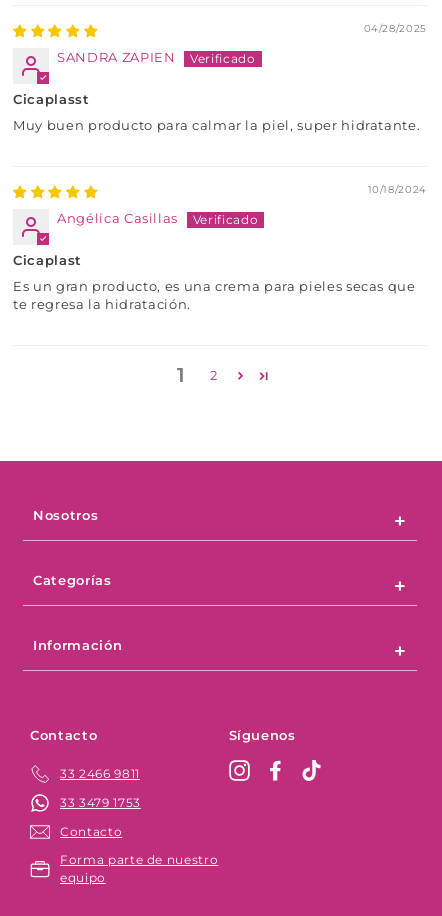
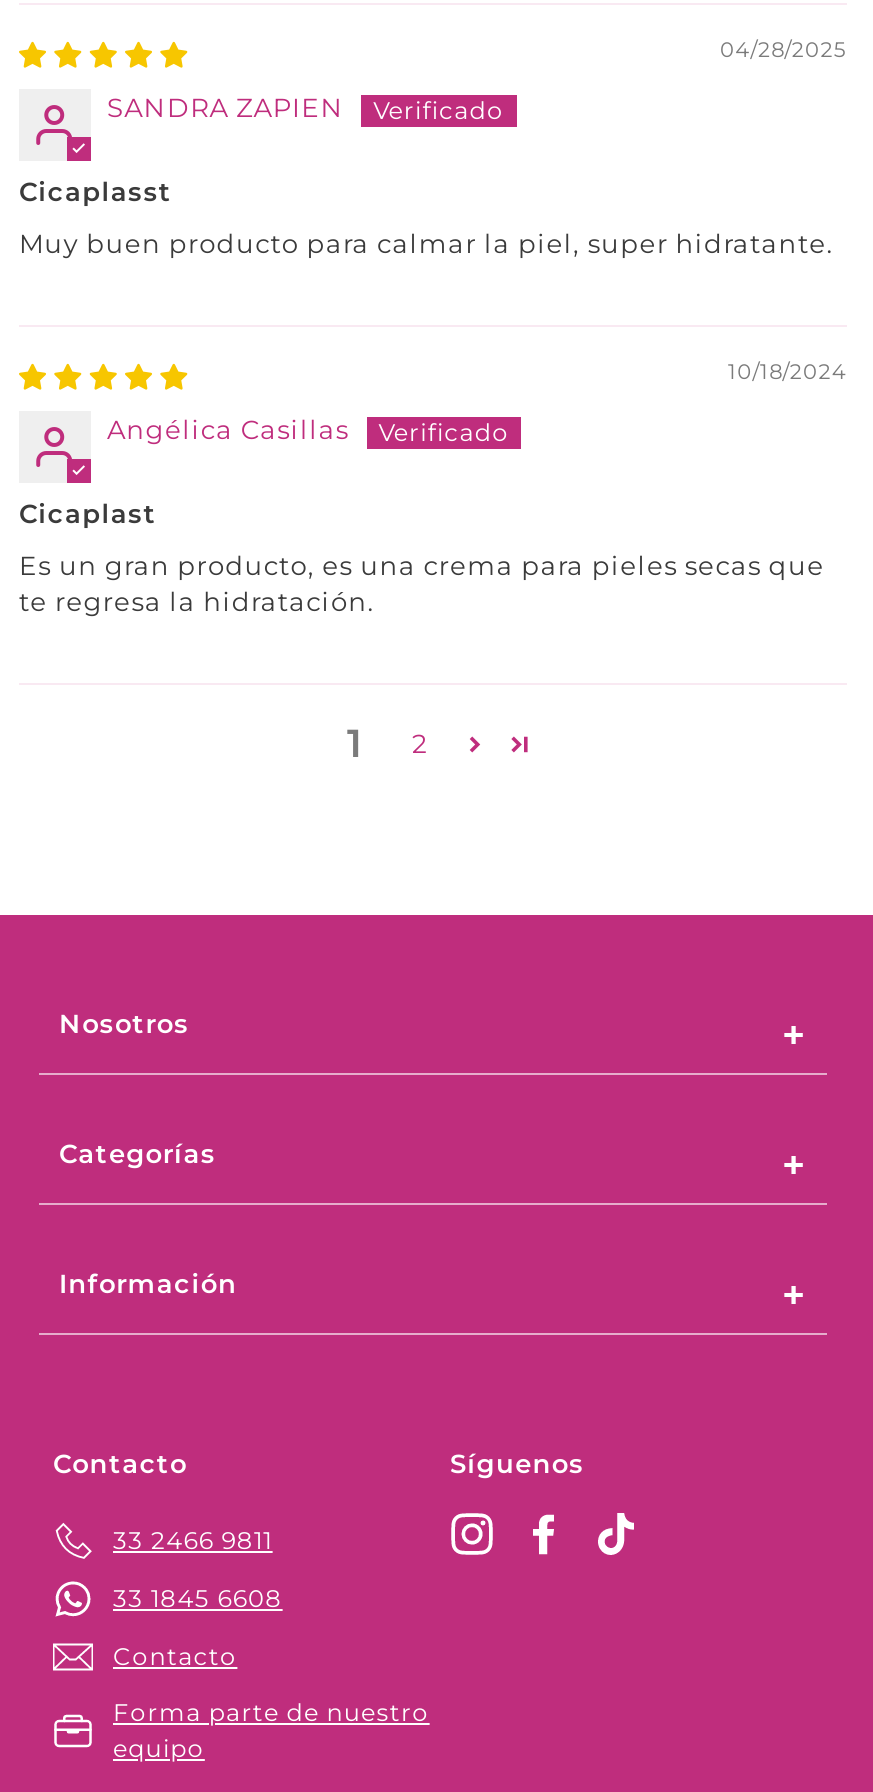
- 33 3479 1753
+ 33 1845 6608
